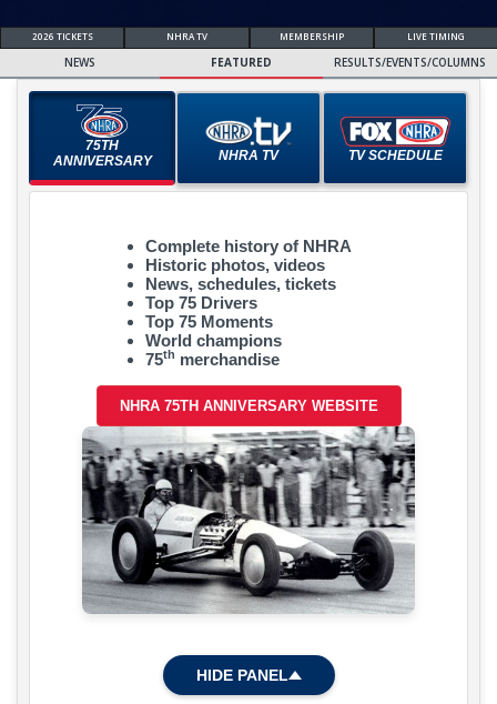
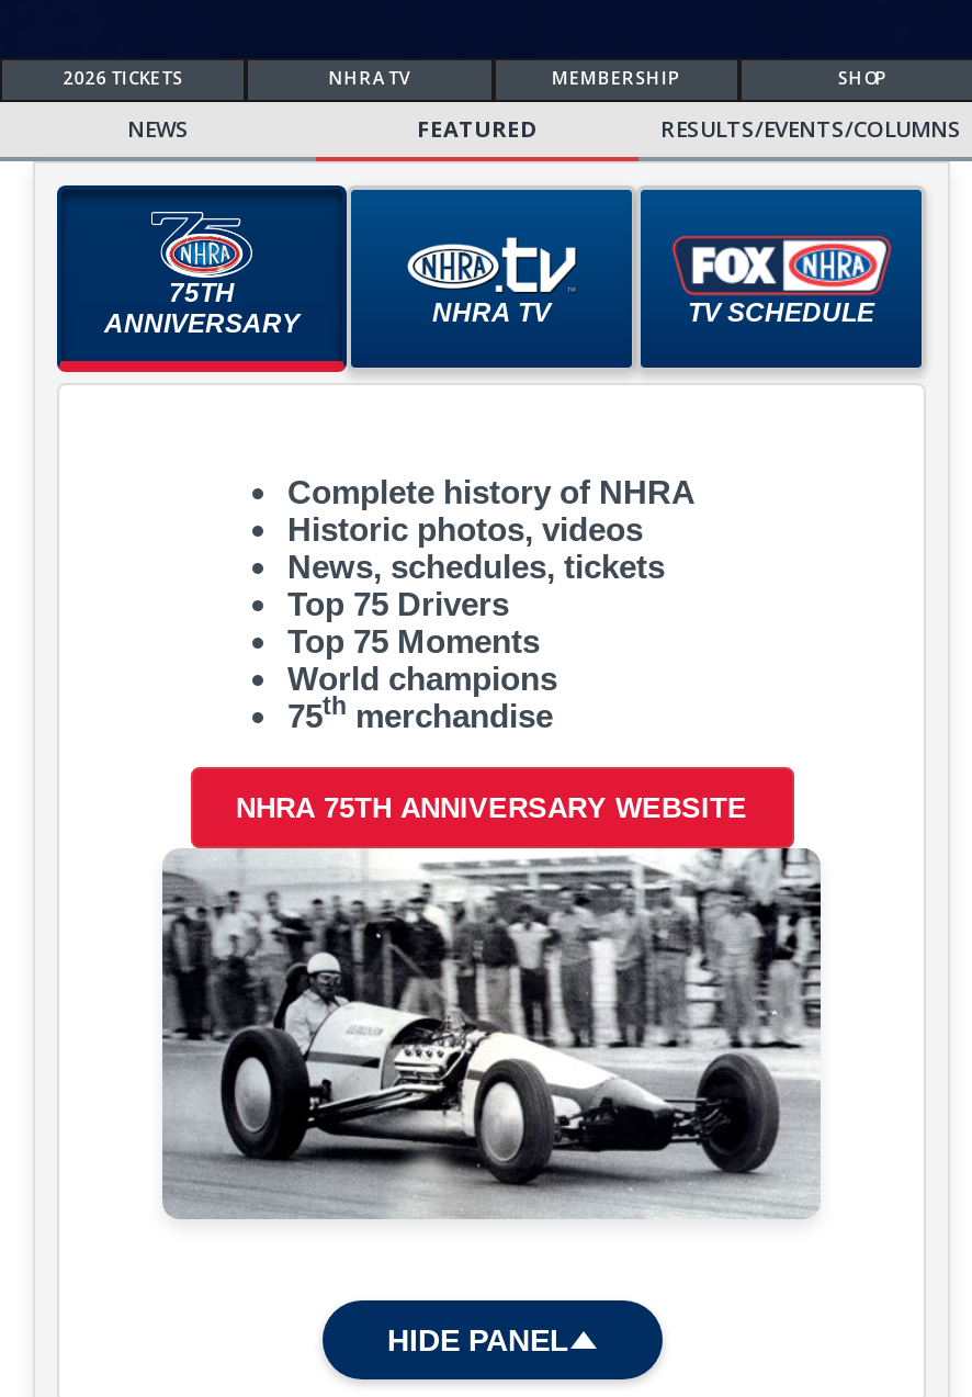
- LIVE TIMING
+ SHOP
